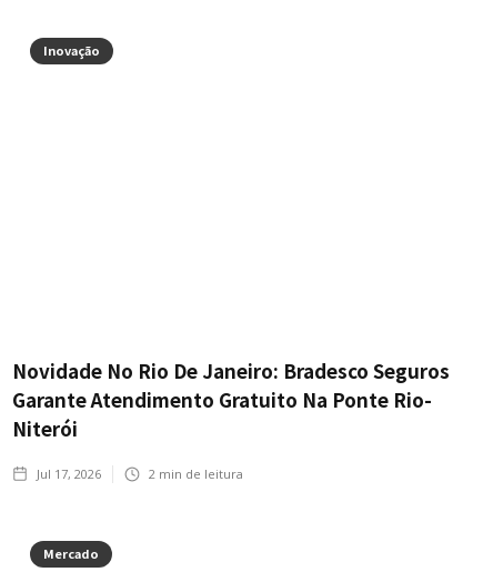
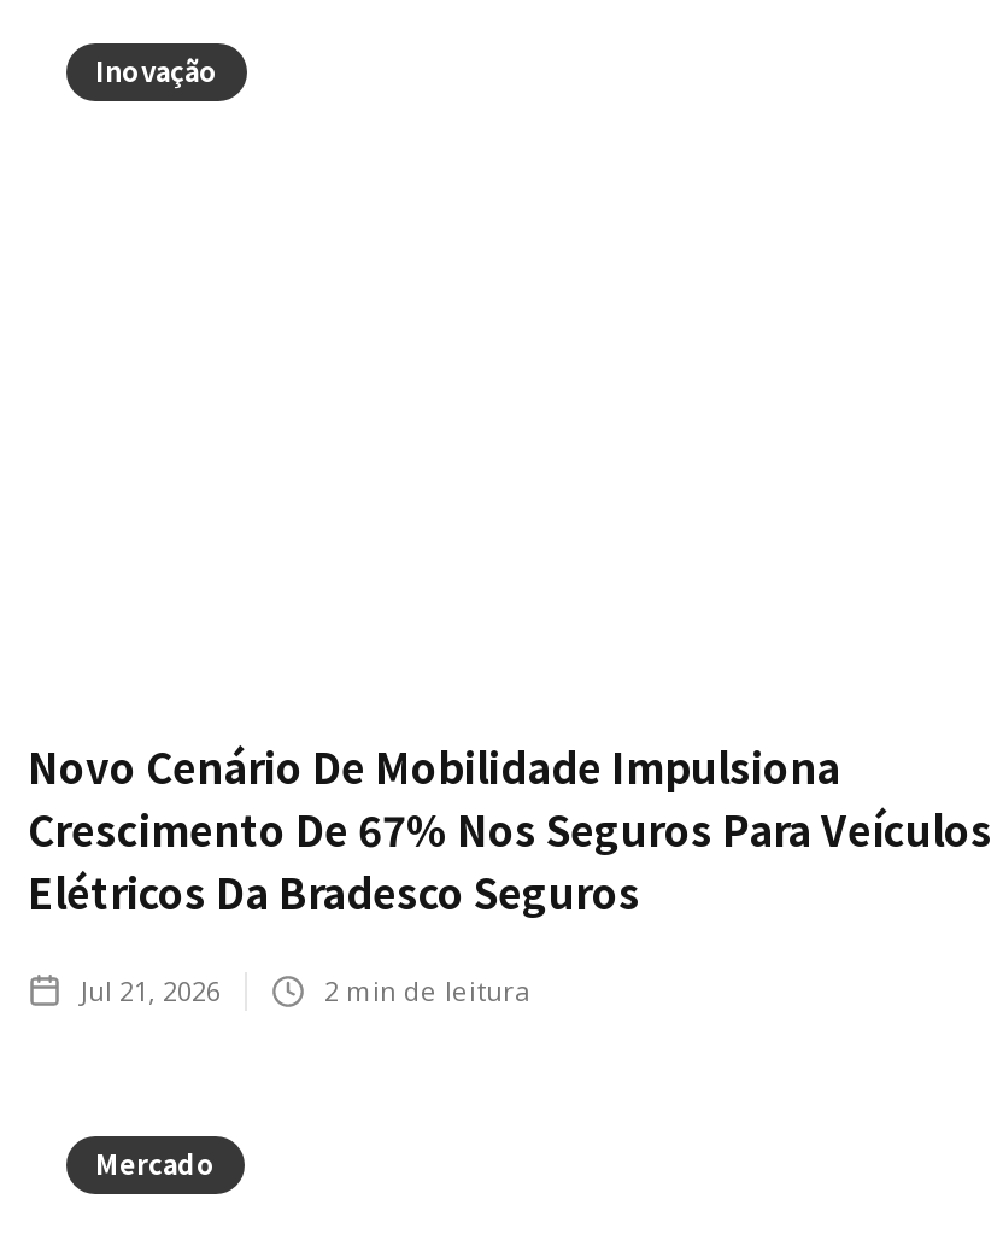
- Novidade No Rio De Janeiro: Bradesco Seguros
- Garante Atendimento Gratuito Na Ponte Rio-
- Niterói
+ Novo Cenário De Mobilidade Impulsiona
+ Crescimento De 67% Nos Seguros Para Veículos
+ Elétricos Da Bradesco Seguros

- Jul 17, 2026
+ Jul 21, 2026
